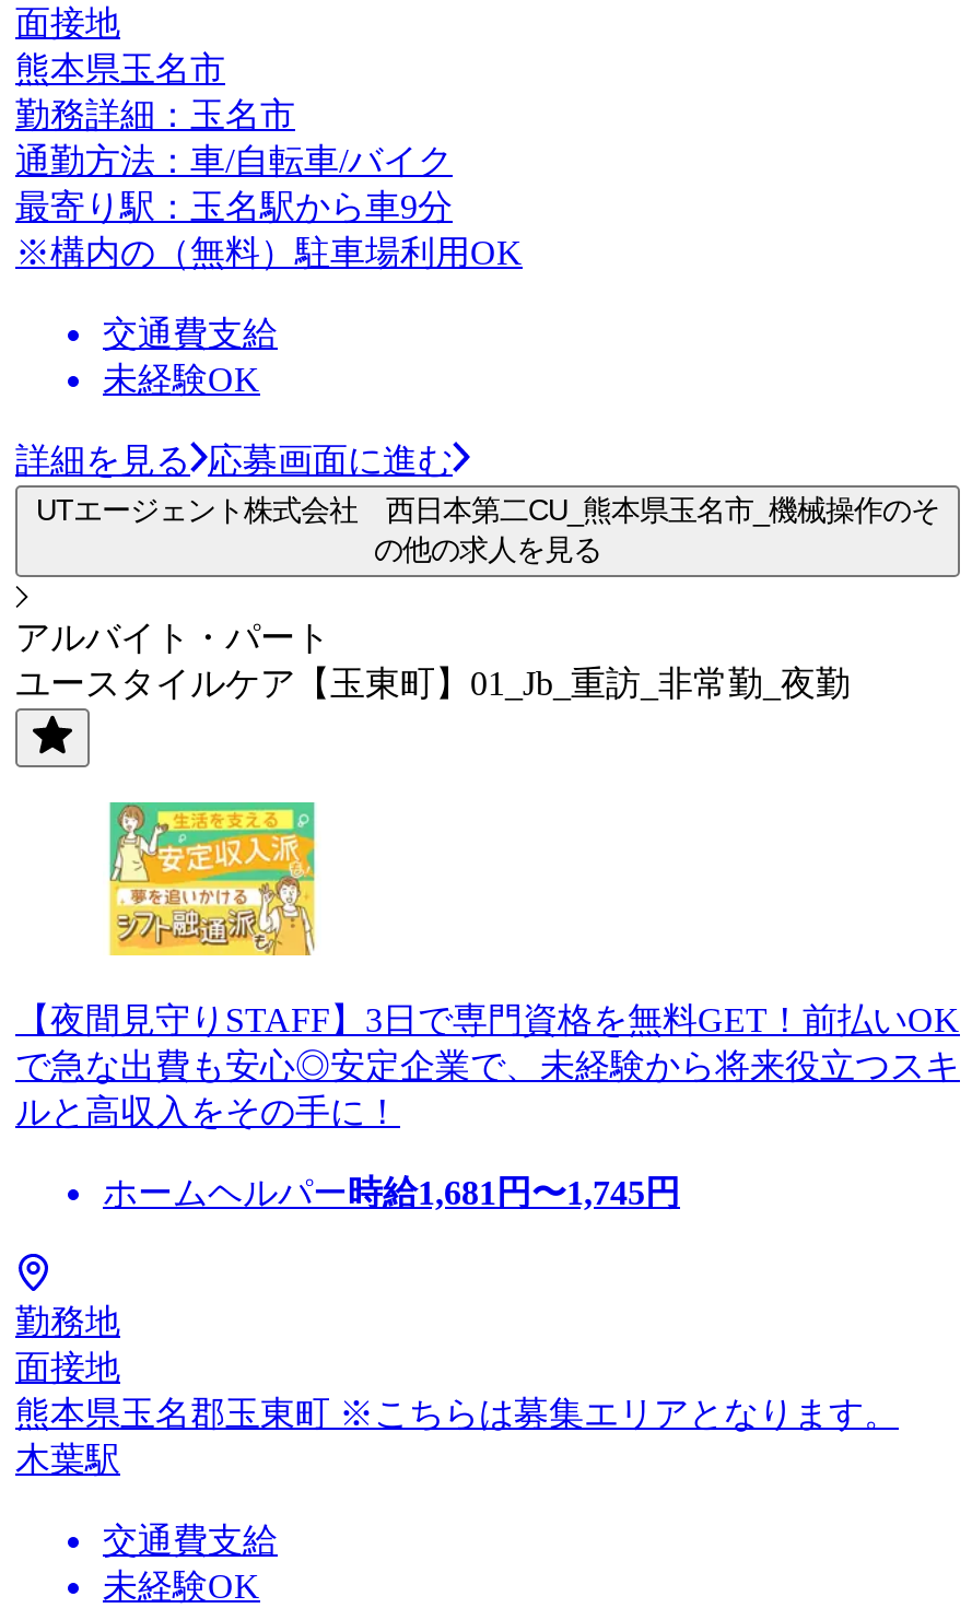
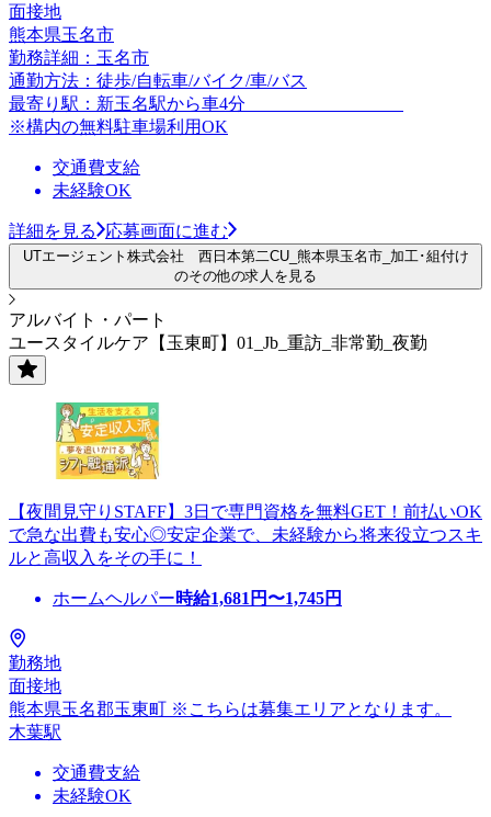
- 通勤方法：車/自転車/バイク
- 最寄り駅：玉名駅から車9分
- ※構内の（無料）駐車場利用OK
+ 通勤方法：徒歩/自転車/バイク/車/バス
+ 最寄り駅：新玉名駅から車4分
+ ※構内の無料駐車場利用OK

- UTエージェント株式会社 西日本第二CU_熊本県玉名市_機械操作のそ
- の他の求人を見る
+ UTエージェント株式会社 西日本第二CU_熊本県玉名市_加工･組付け
+ のその他の求人を見る
